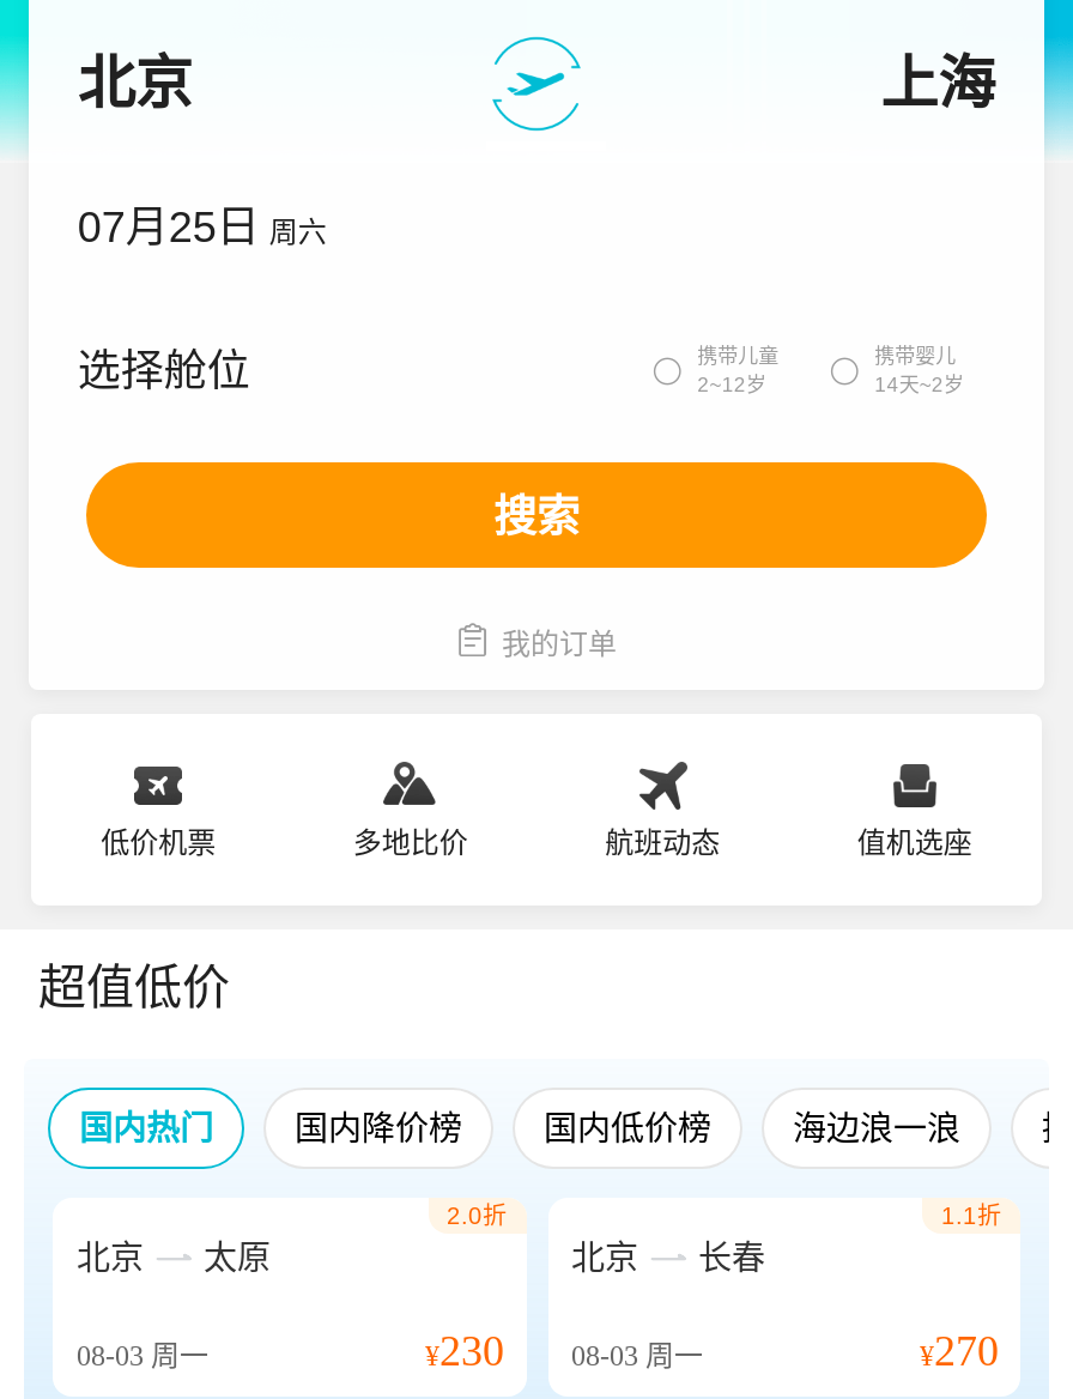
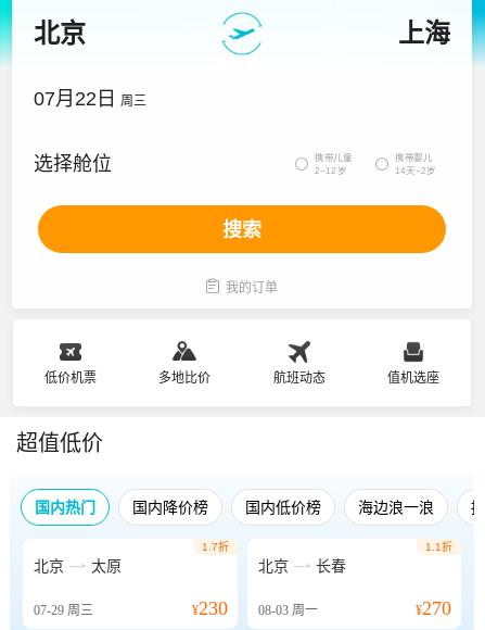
- 07月25日 周六
+ 07月22日 周三

- 2.0折
+ 1.7折

- 08-03周一
+ 07-29周三
